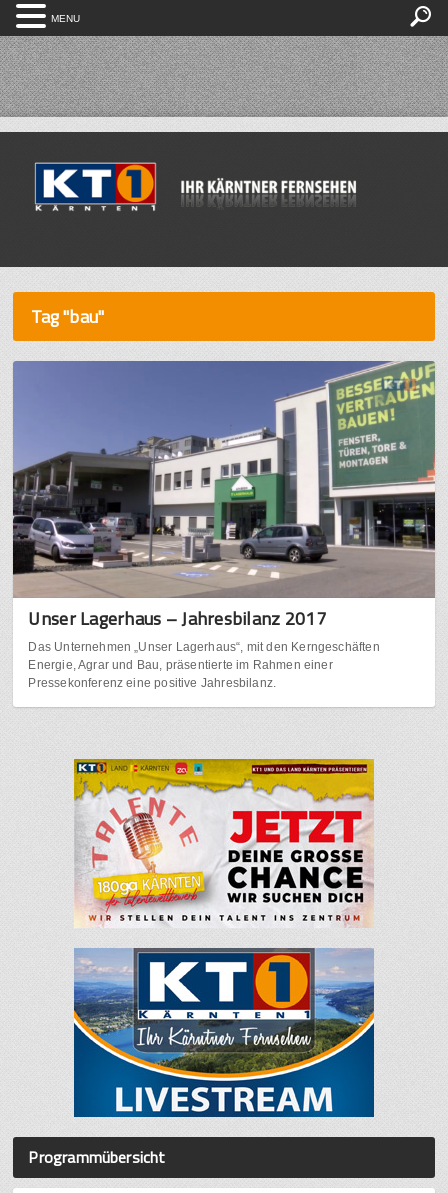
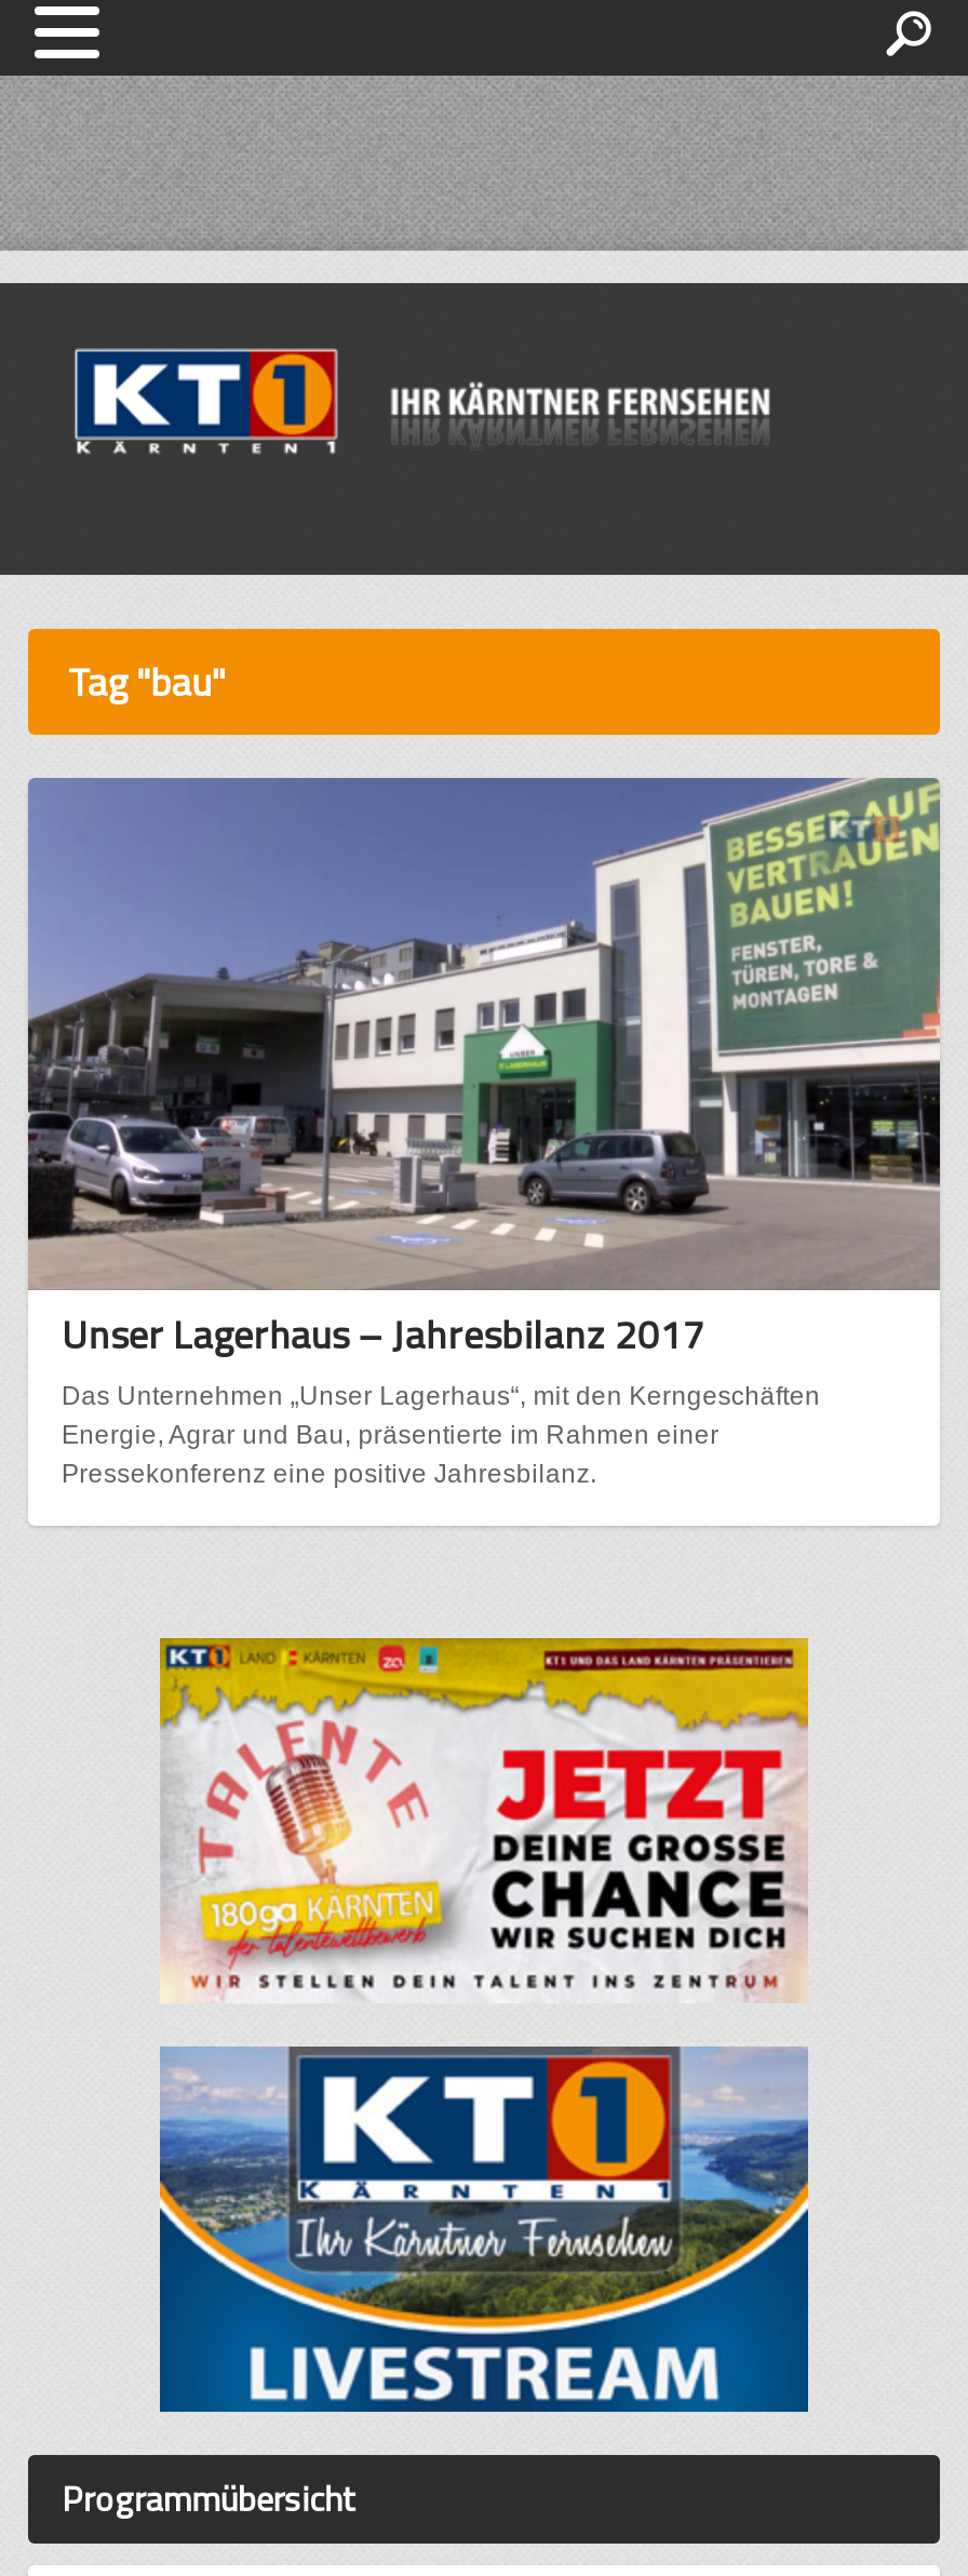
- MENU
